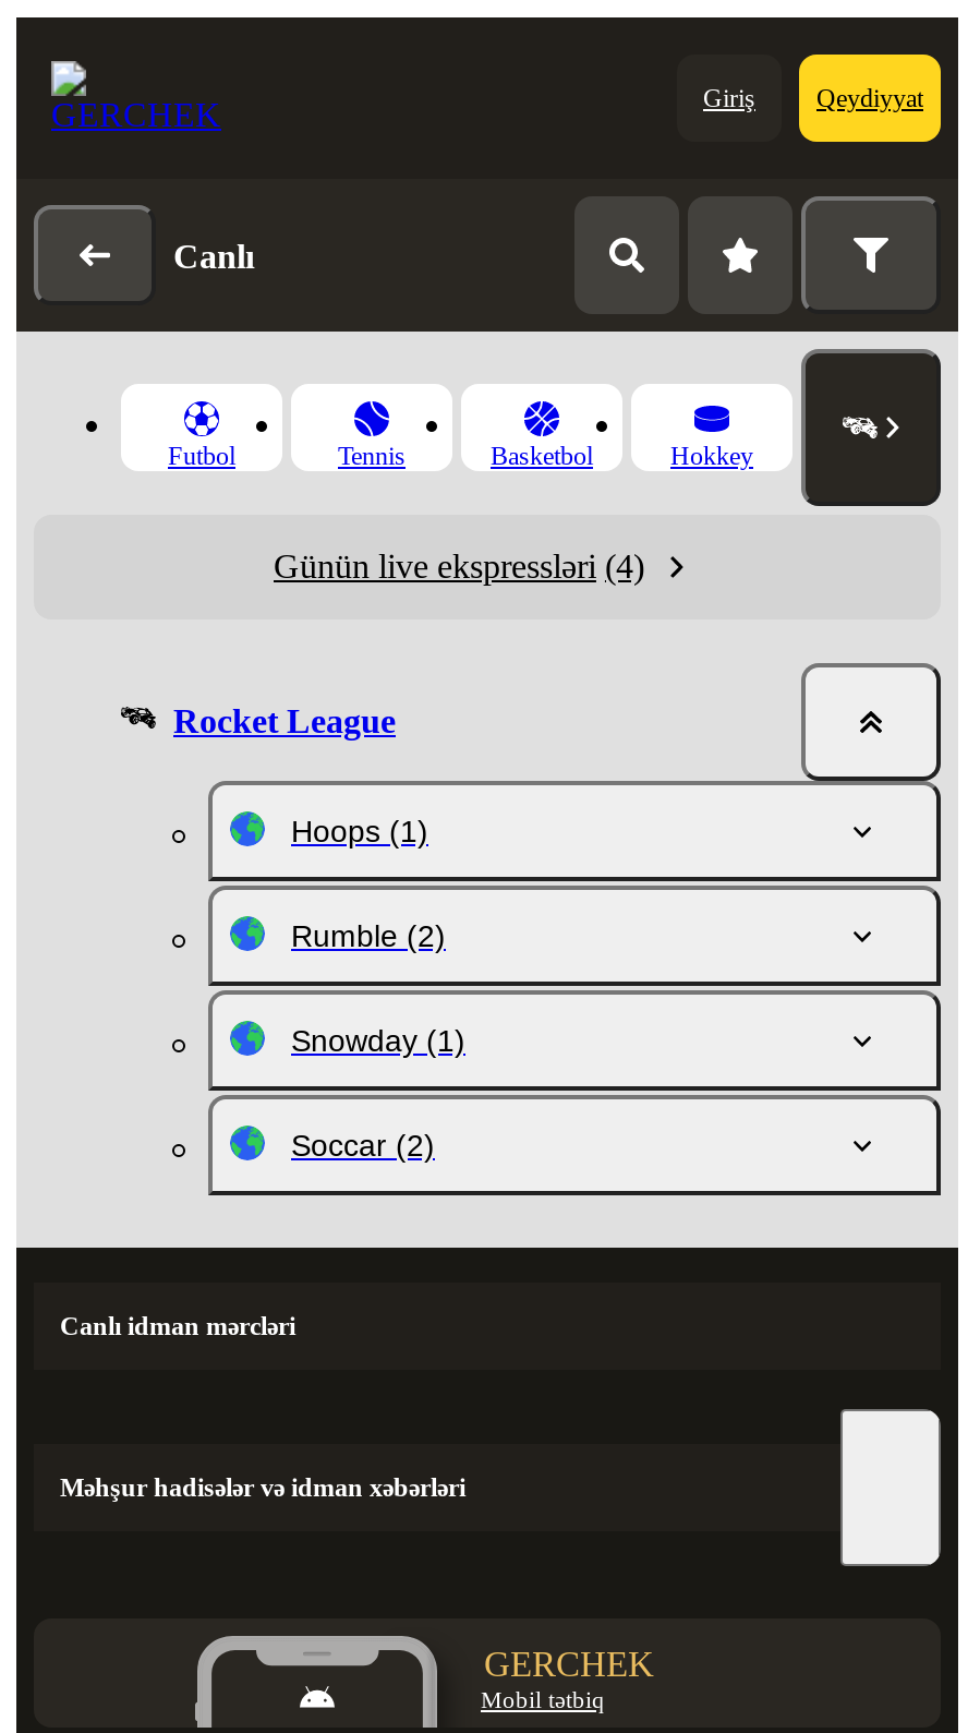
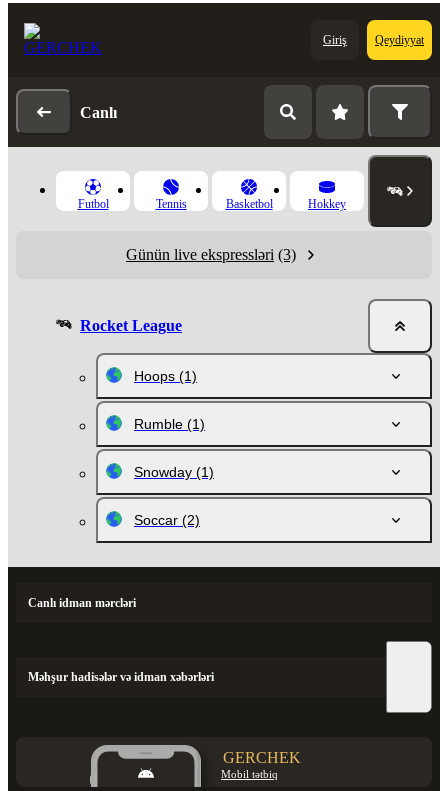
- Günün live ekspressləri (4)
+ Günün live ekspressləri (3)

- Rumble (2)
+ Rumble (1)
